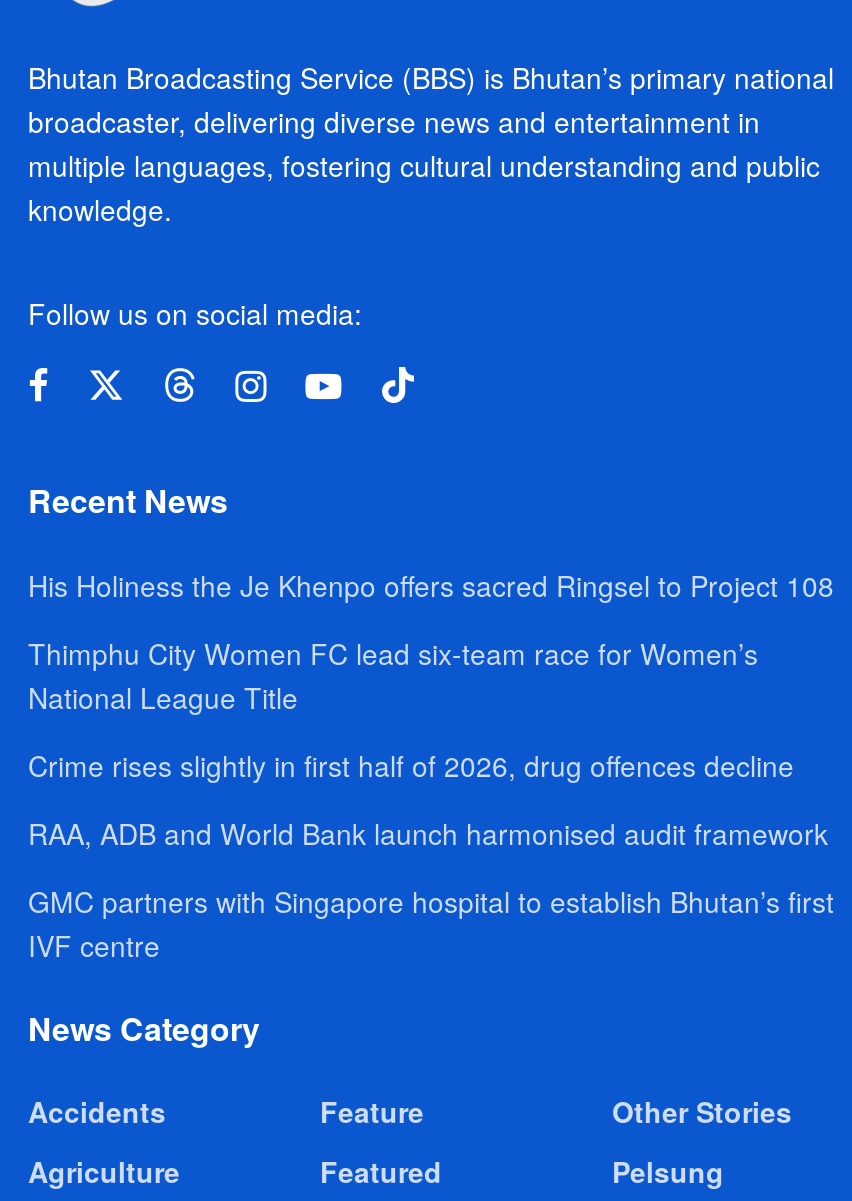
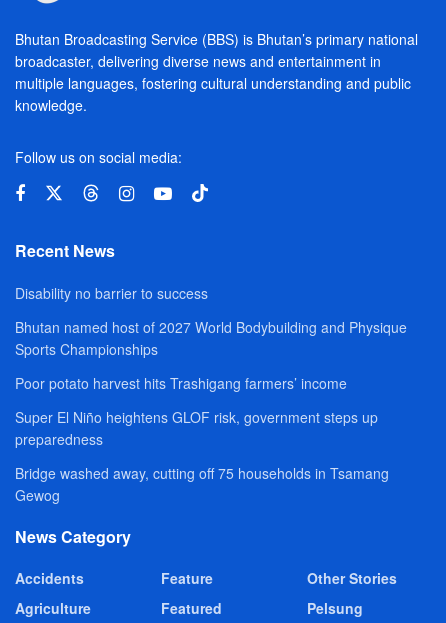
- His Holiness the Je Khenpo offers sacred Ringsel to Project 108
+ Disability no barrier to success

- Thimphu City Women FC lead six-team race for Women’s
- National League Title
+ Bhutan named host of 2027 World Bodybuilding and Physique
+ Sports Championships

- Crime rises slightly in first half of 2026, drug offences decline
+ Poor potato harvest hits Trashigang farmers’ income

- RAA, ADB and World Bank launch harmonised audit framework
+ Super El Niño heightens GLOF risk, government steps up
+ preparedness

- GMC partners with Singapore hospital to establish Bhutan’s first
- IVF centre
+ Bridge washed away, cutting off 75 households in Tsamang
+ Gewog
